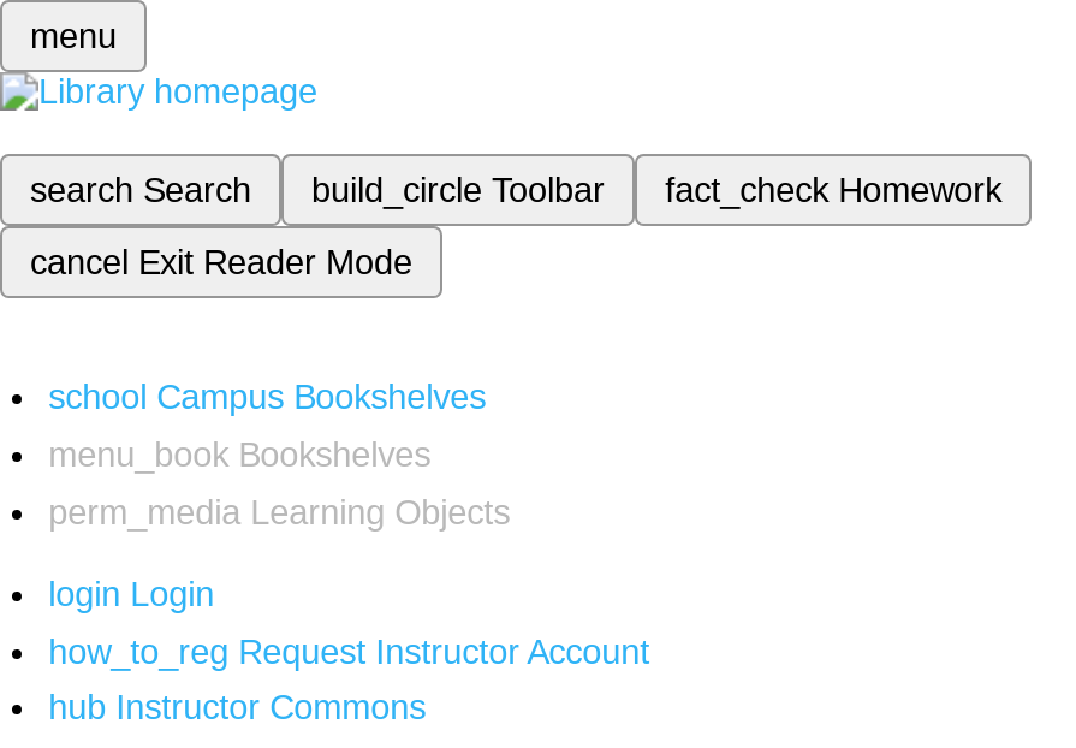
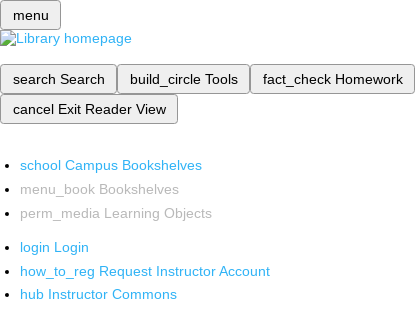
- build_circle Toolbar
+ build_circle Tools

- cancel Exit Reader Mode
+ cancel Exit Reader View
